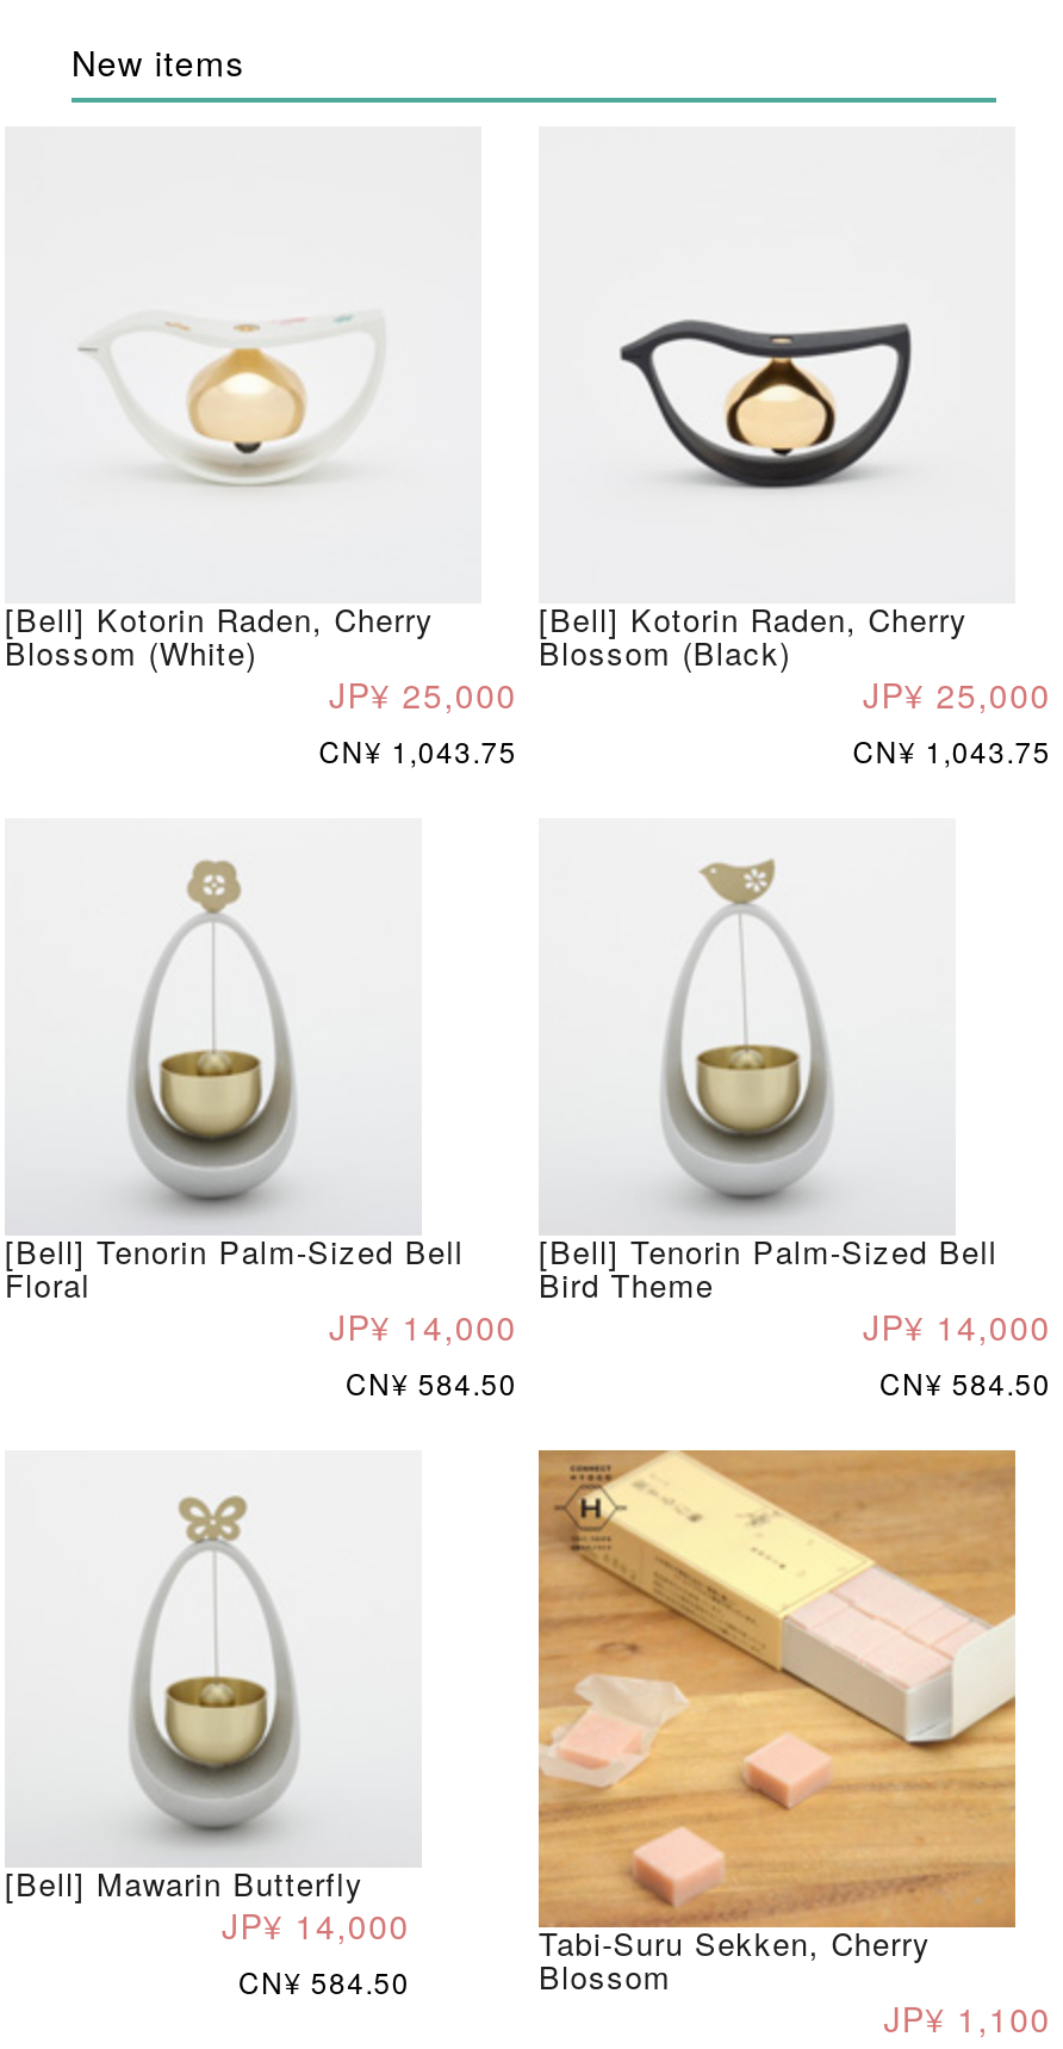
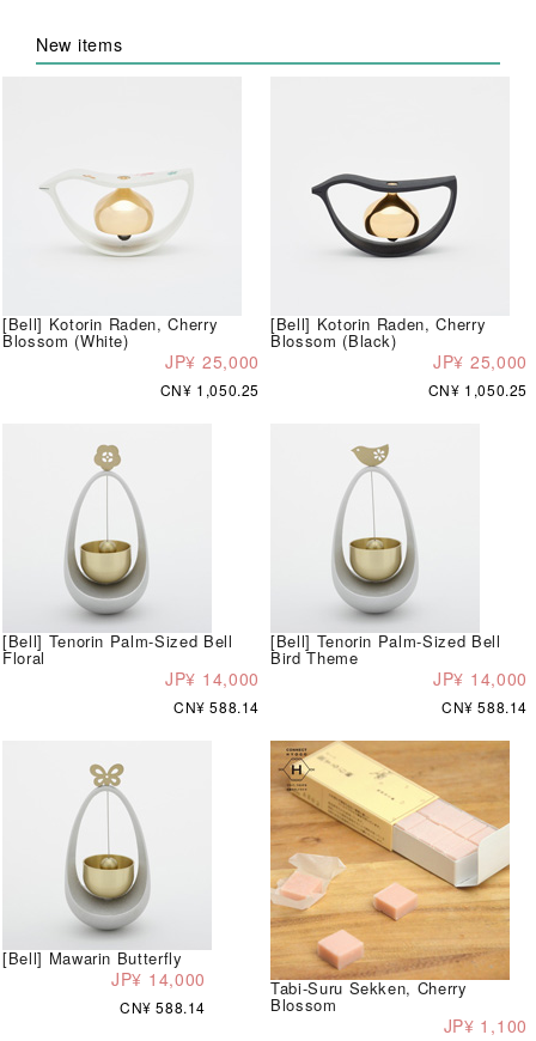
- CN¥ 1,043.75
+ CN¥ 1,050.25

- CN¥ 1,043.75
+ CN¥ 1,050.25

- CN¥ 584.50
+ CN¥ 588.14

- CN¥ 584.50
+ CN¥ 588.14

- CN¥ 584.50
+ CN¥ 588.14
